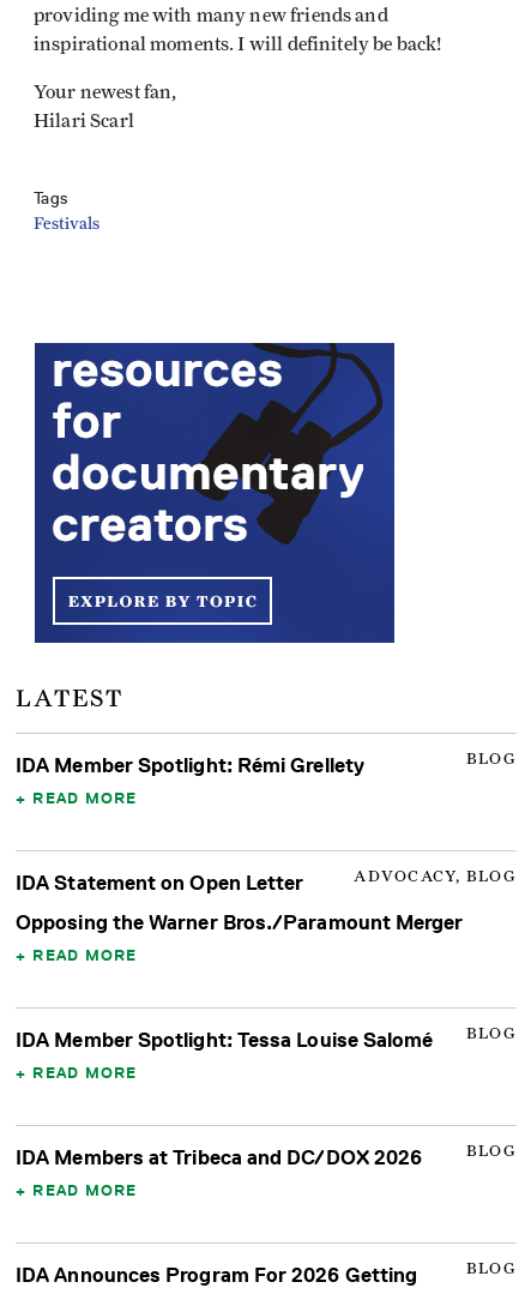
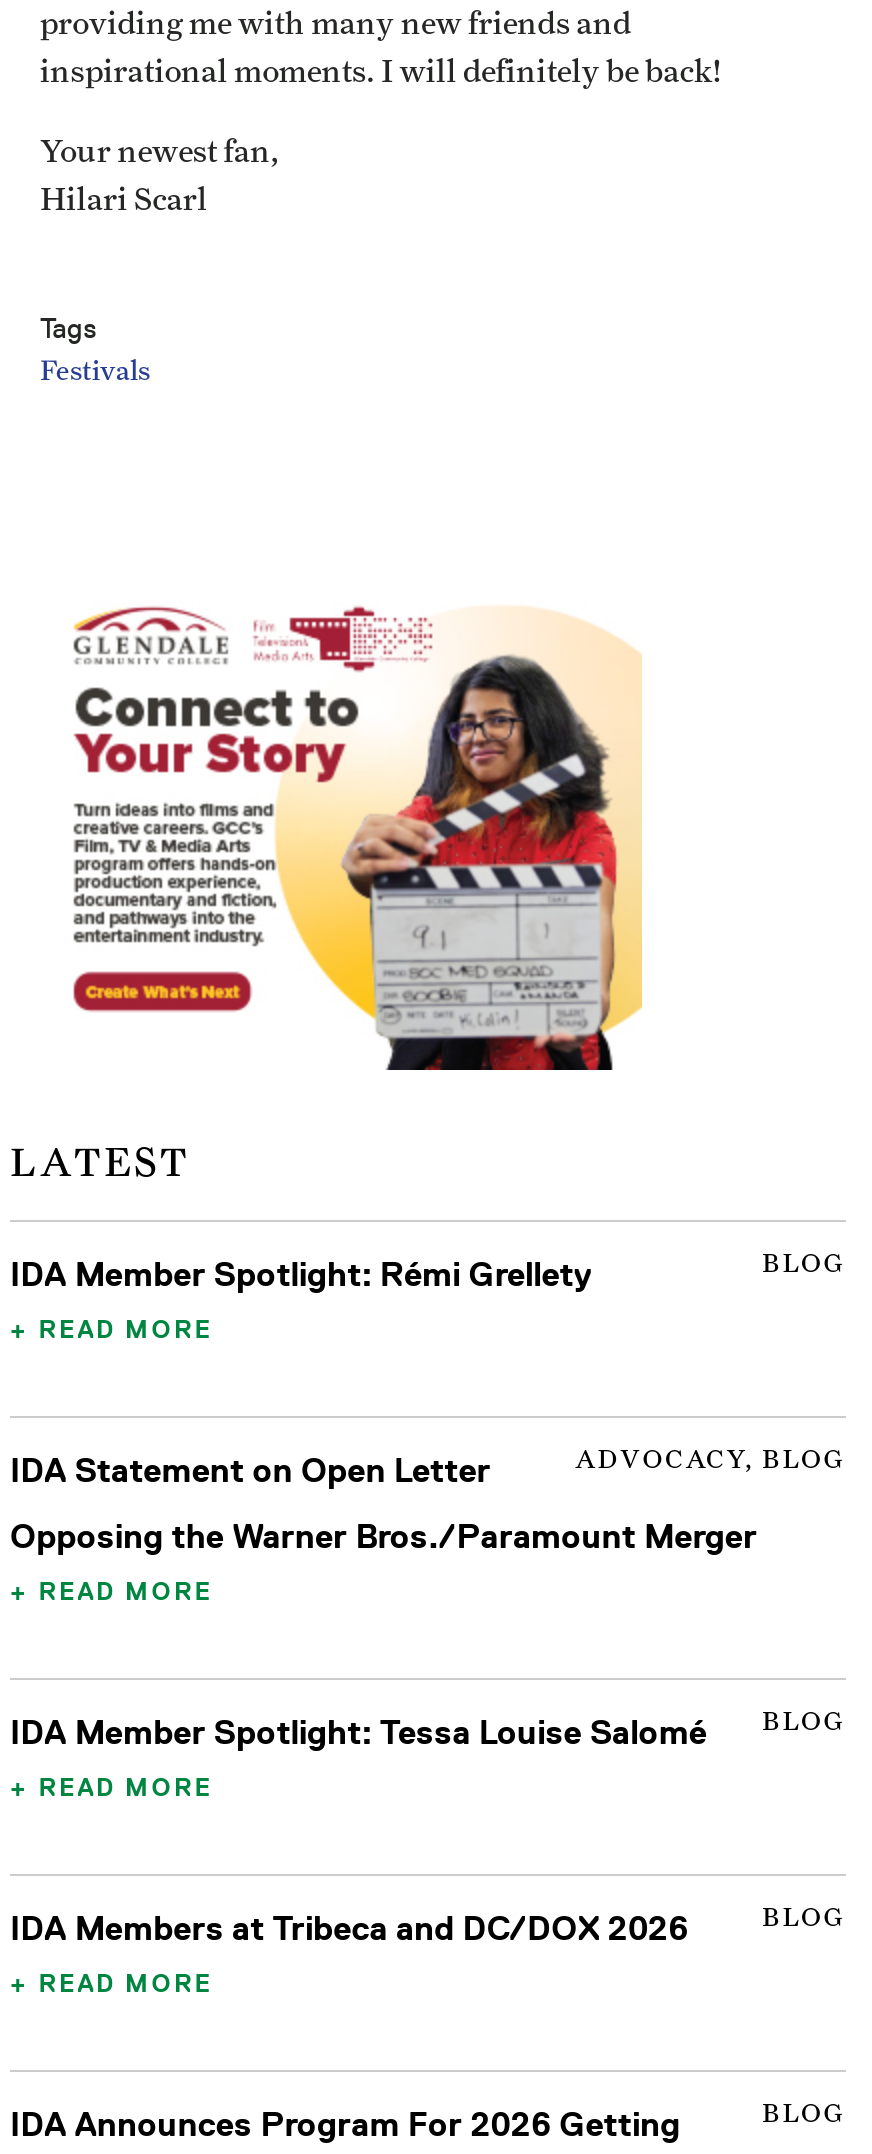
- [image]
+ [image]
